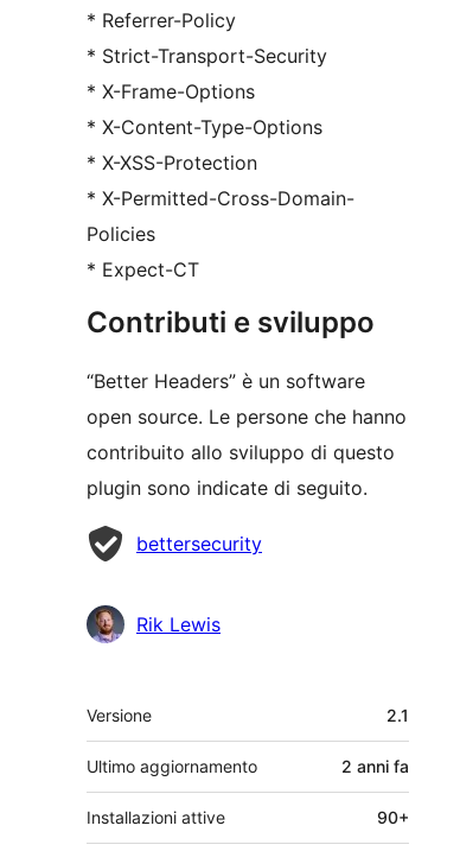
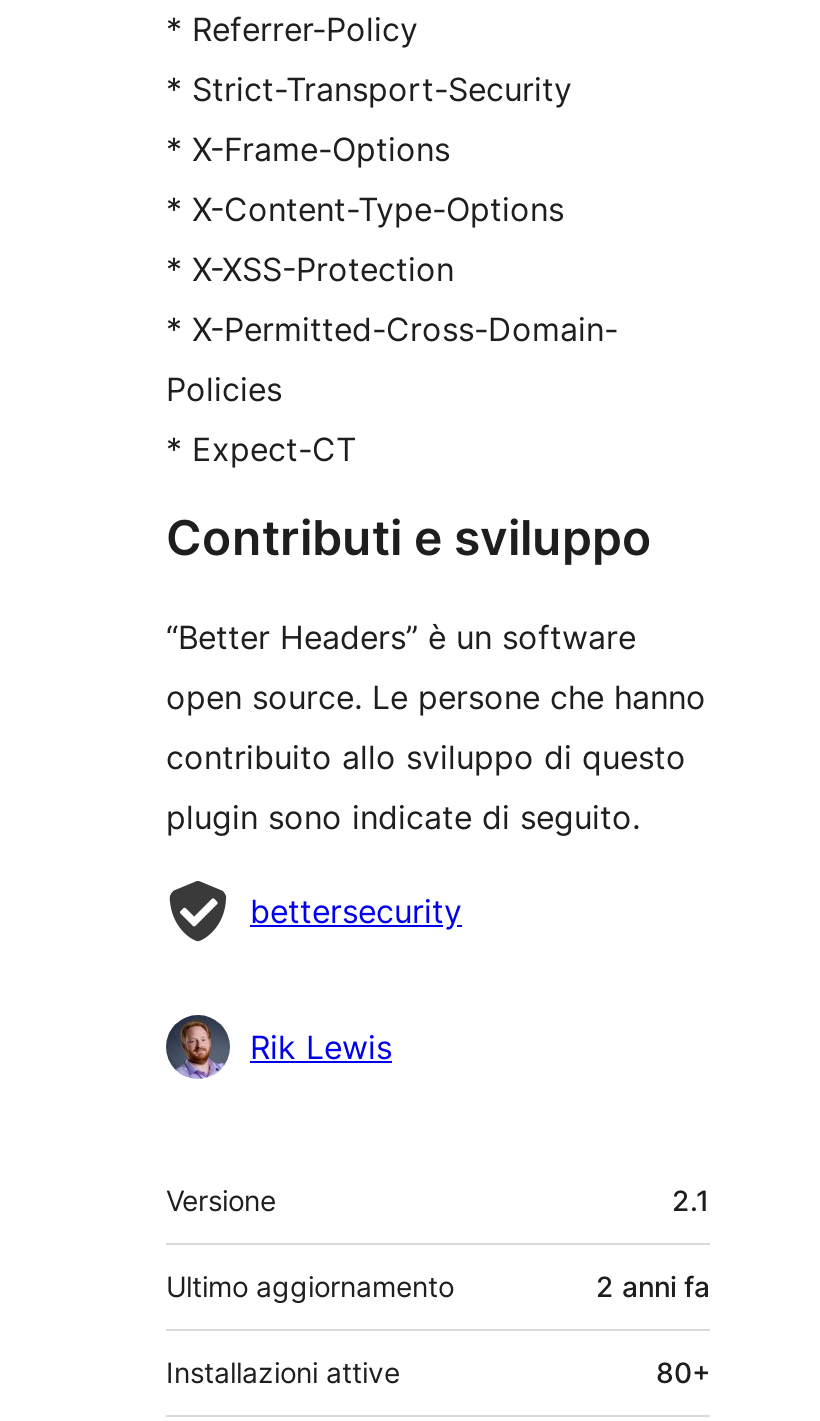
- 90+
+ 80+
